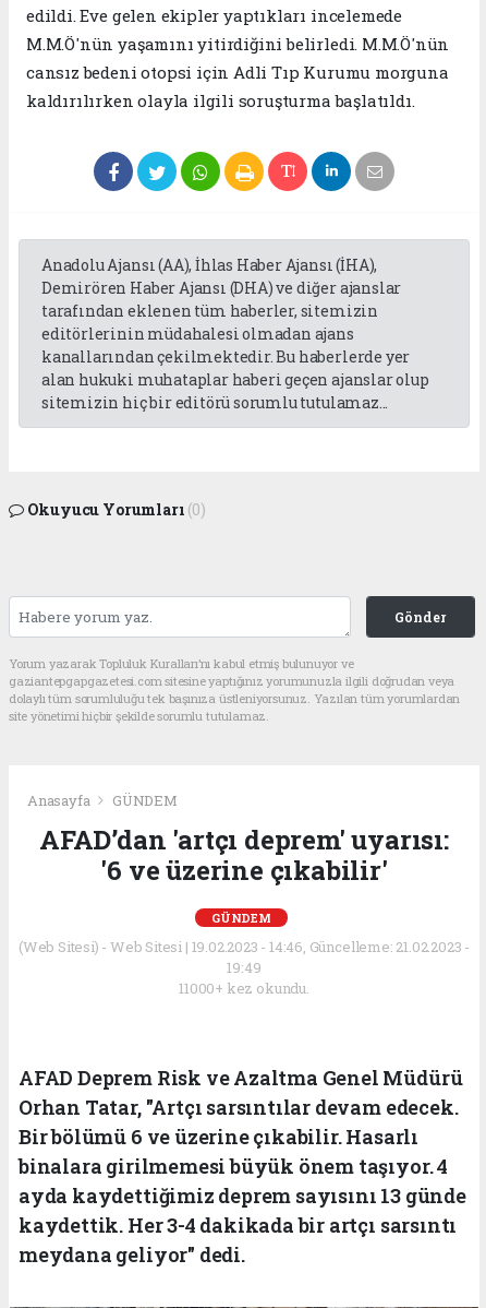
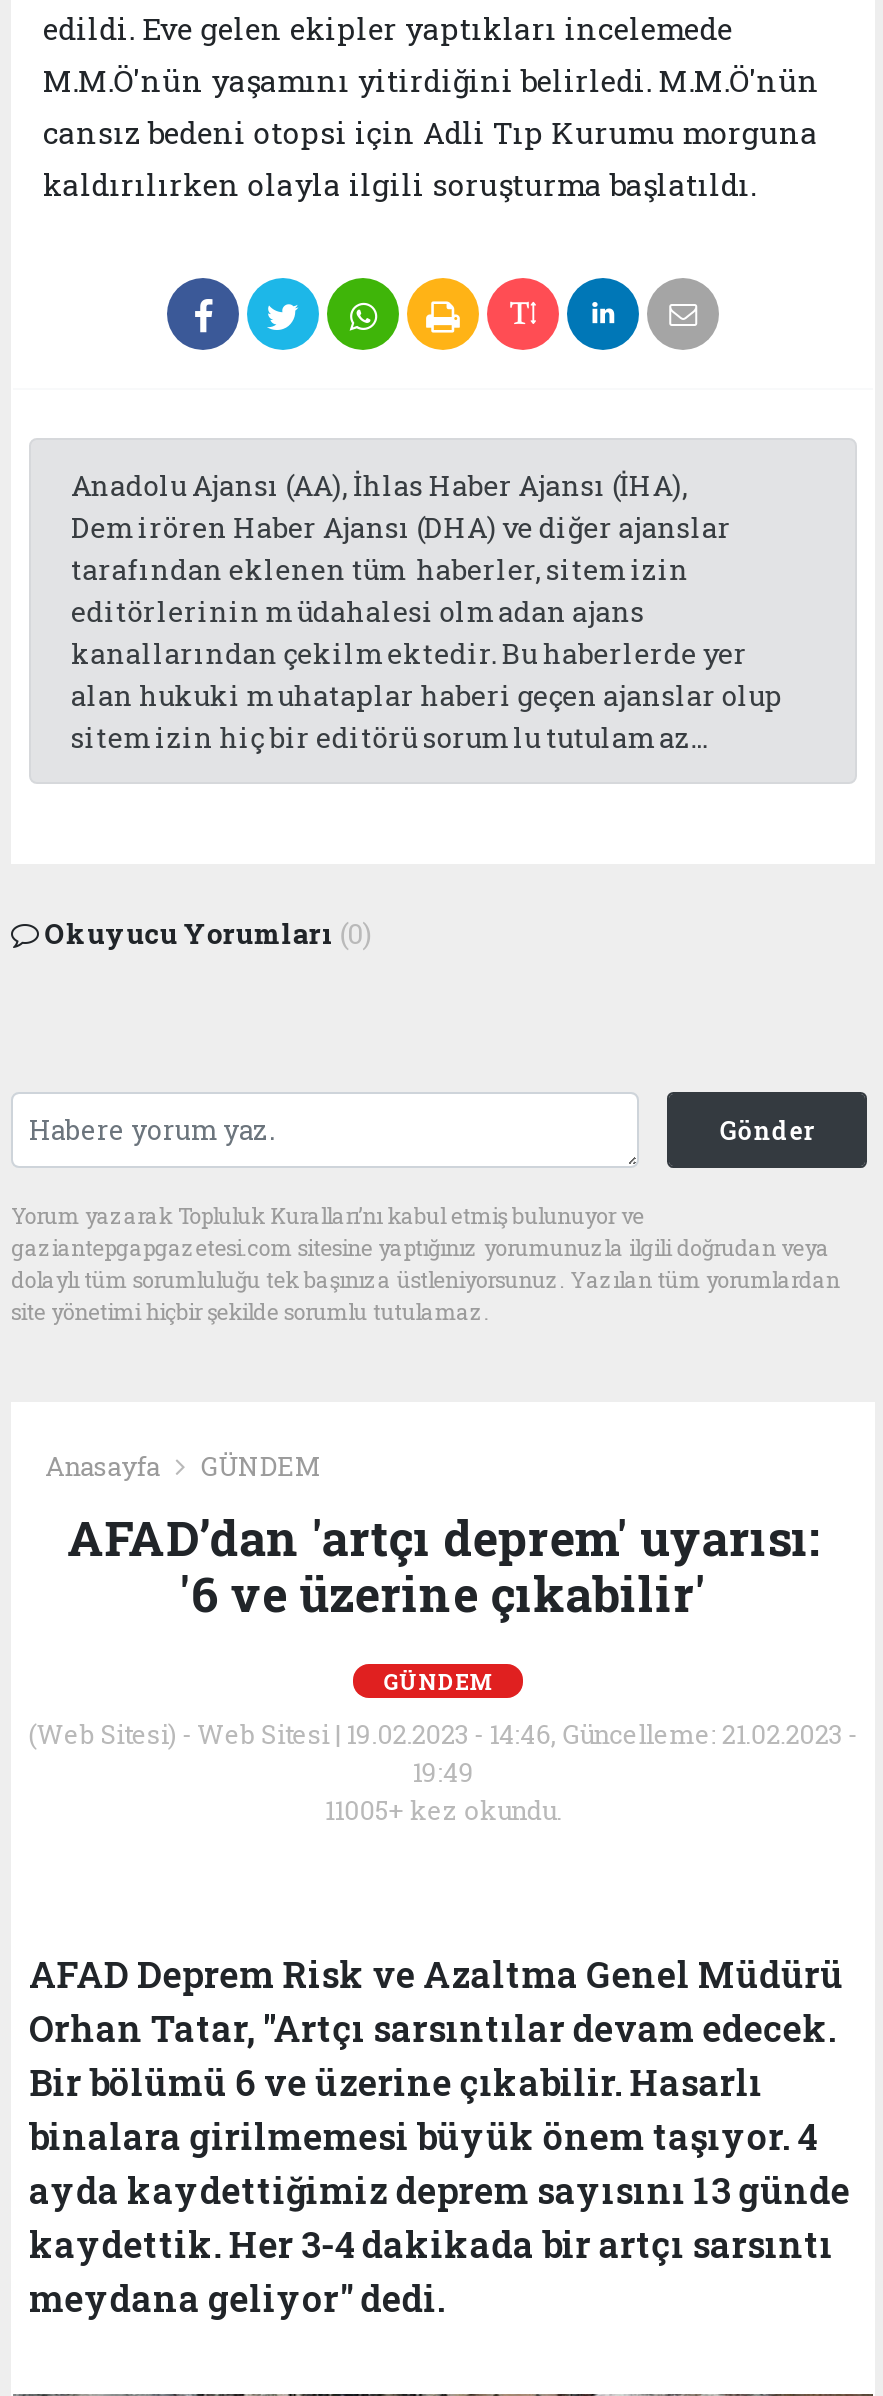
- 11000+ kez okundu.
+ 11005+ kez okundu.
